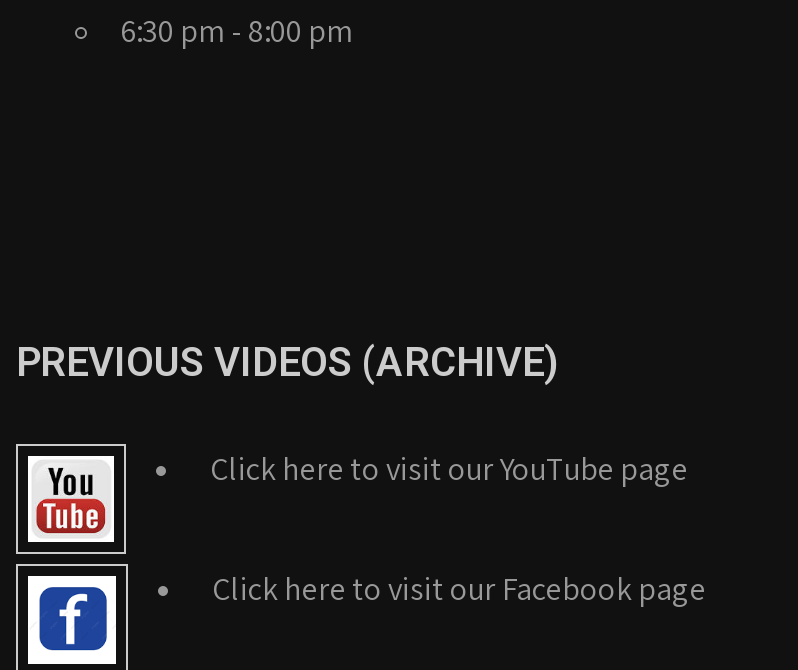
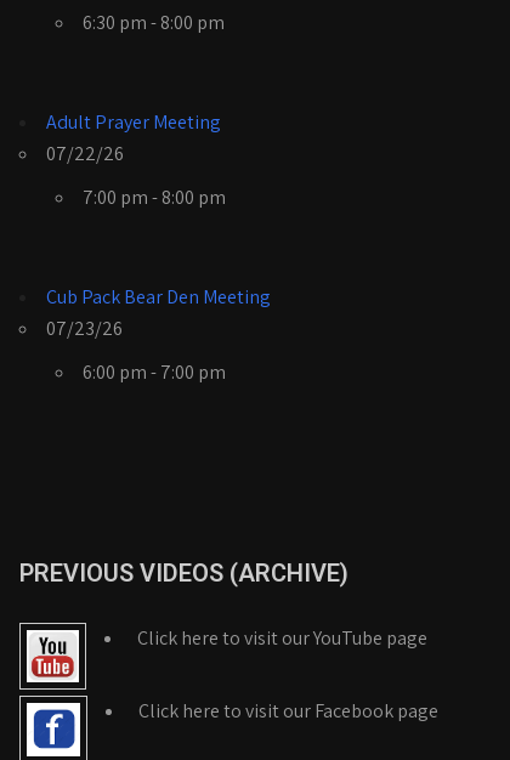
+ Adult Prayer Meeting
+ 07/22/26
+ 7:00 pm - 8:00 pm

+ Cub Pack Bear Den Meeting
+ 07/23/26
+ 6:00 pm - 7:00 pm
